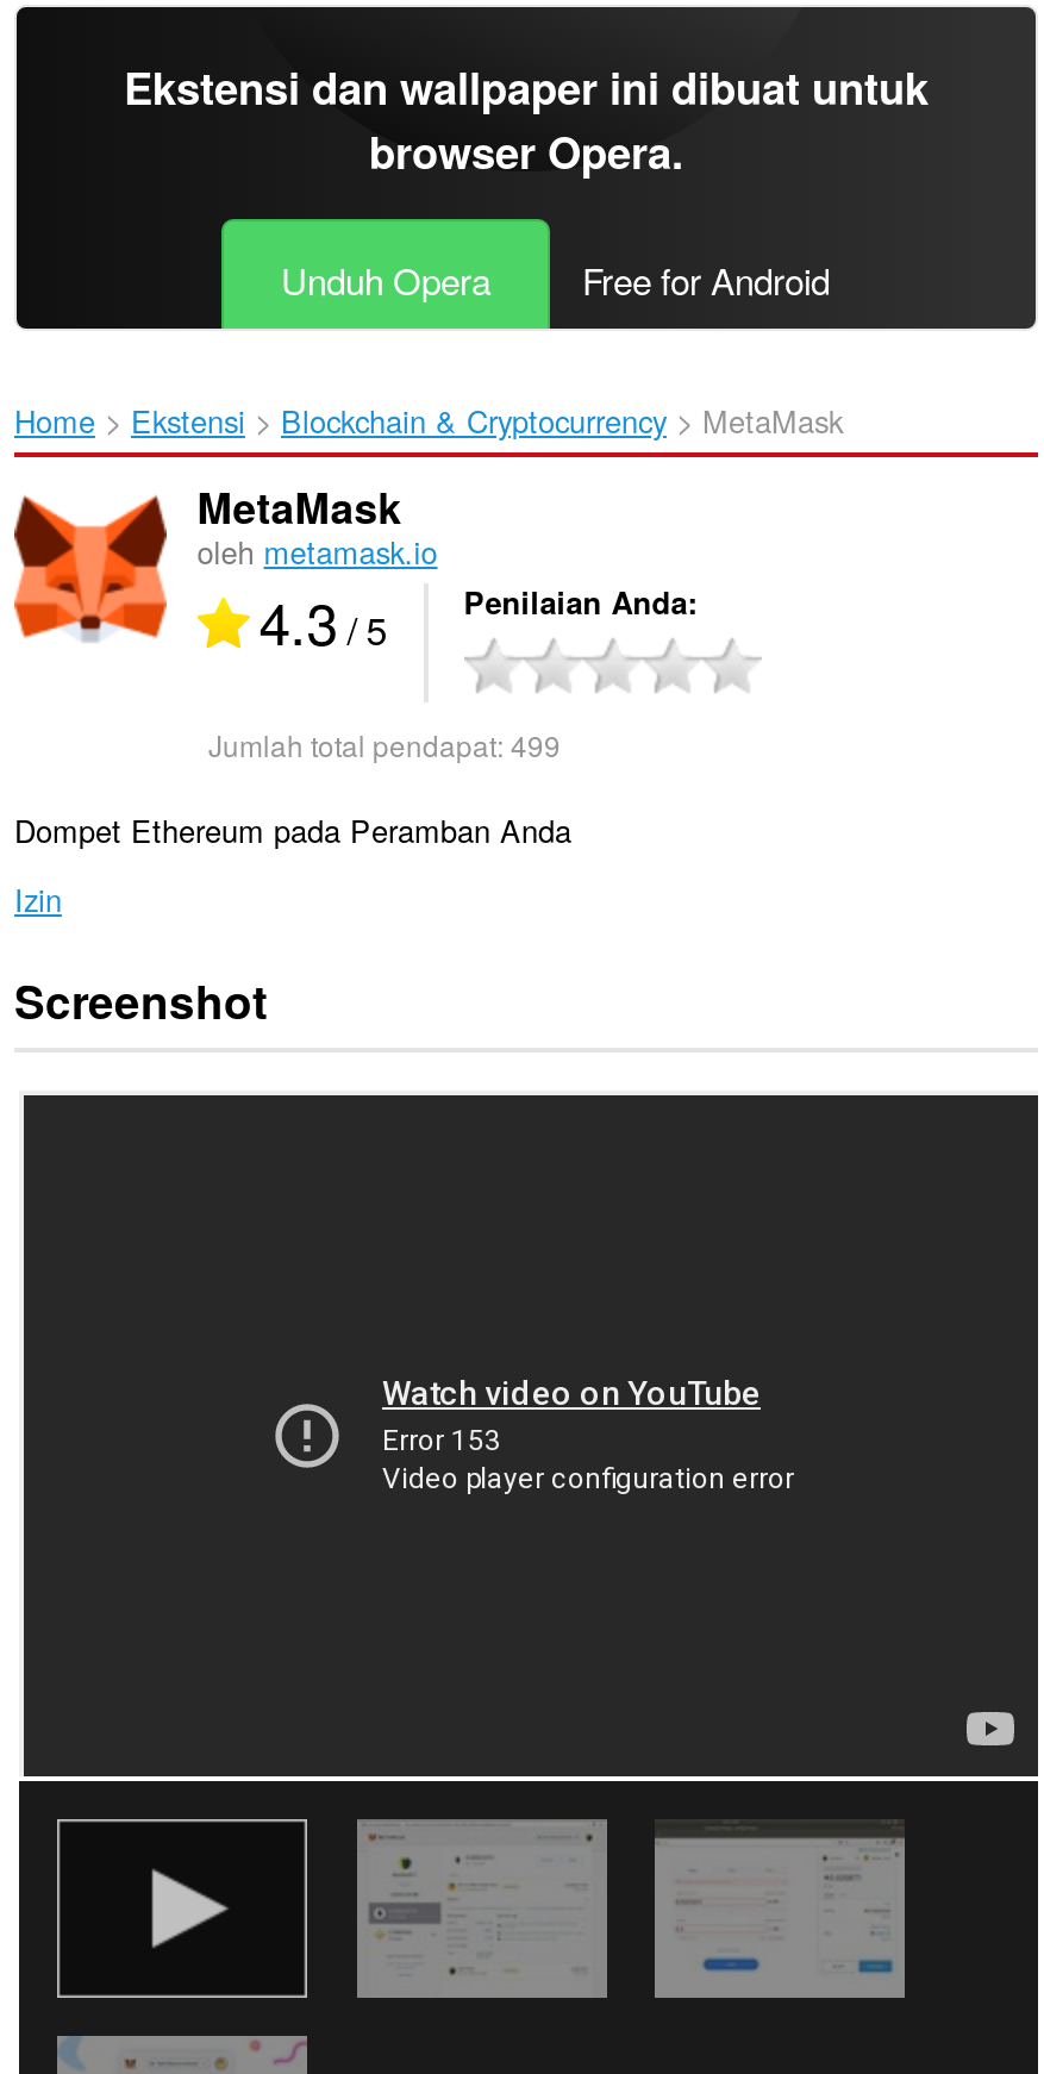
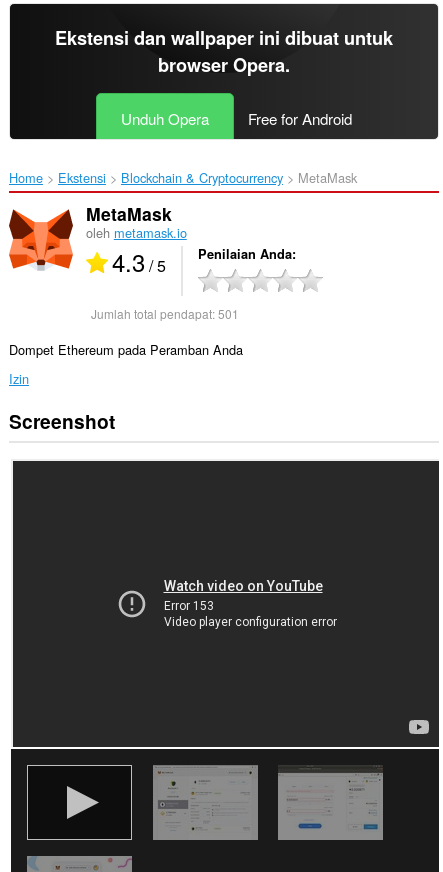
- Jumlah total pendapat: 499
+ Jumlah total pendapat: 501
